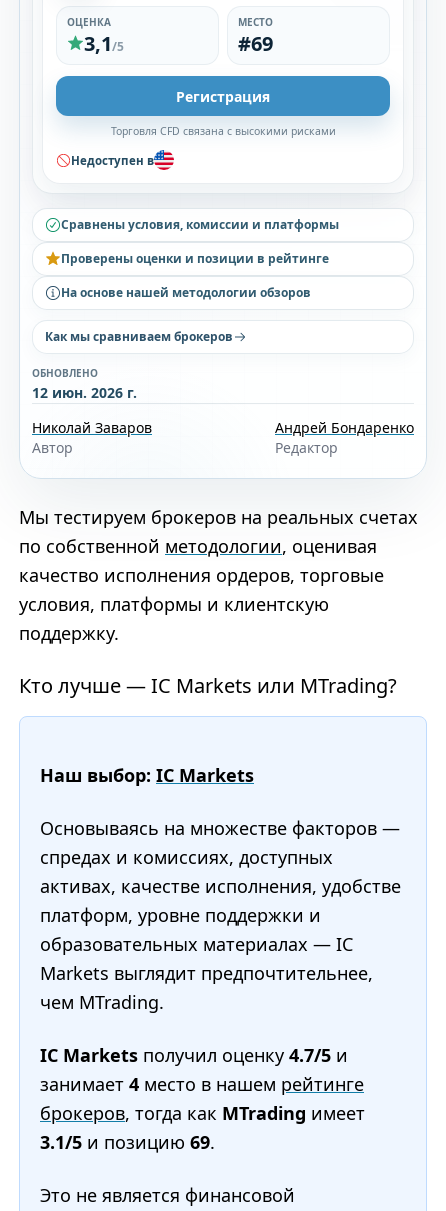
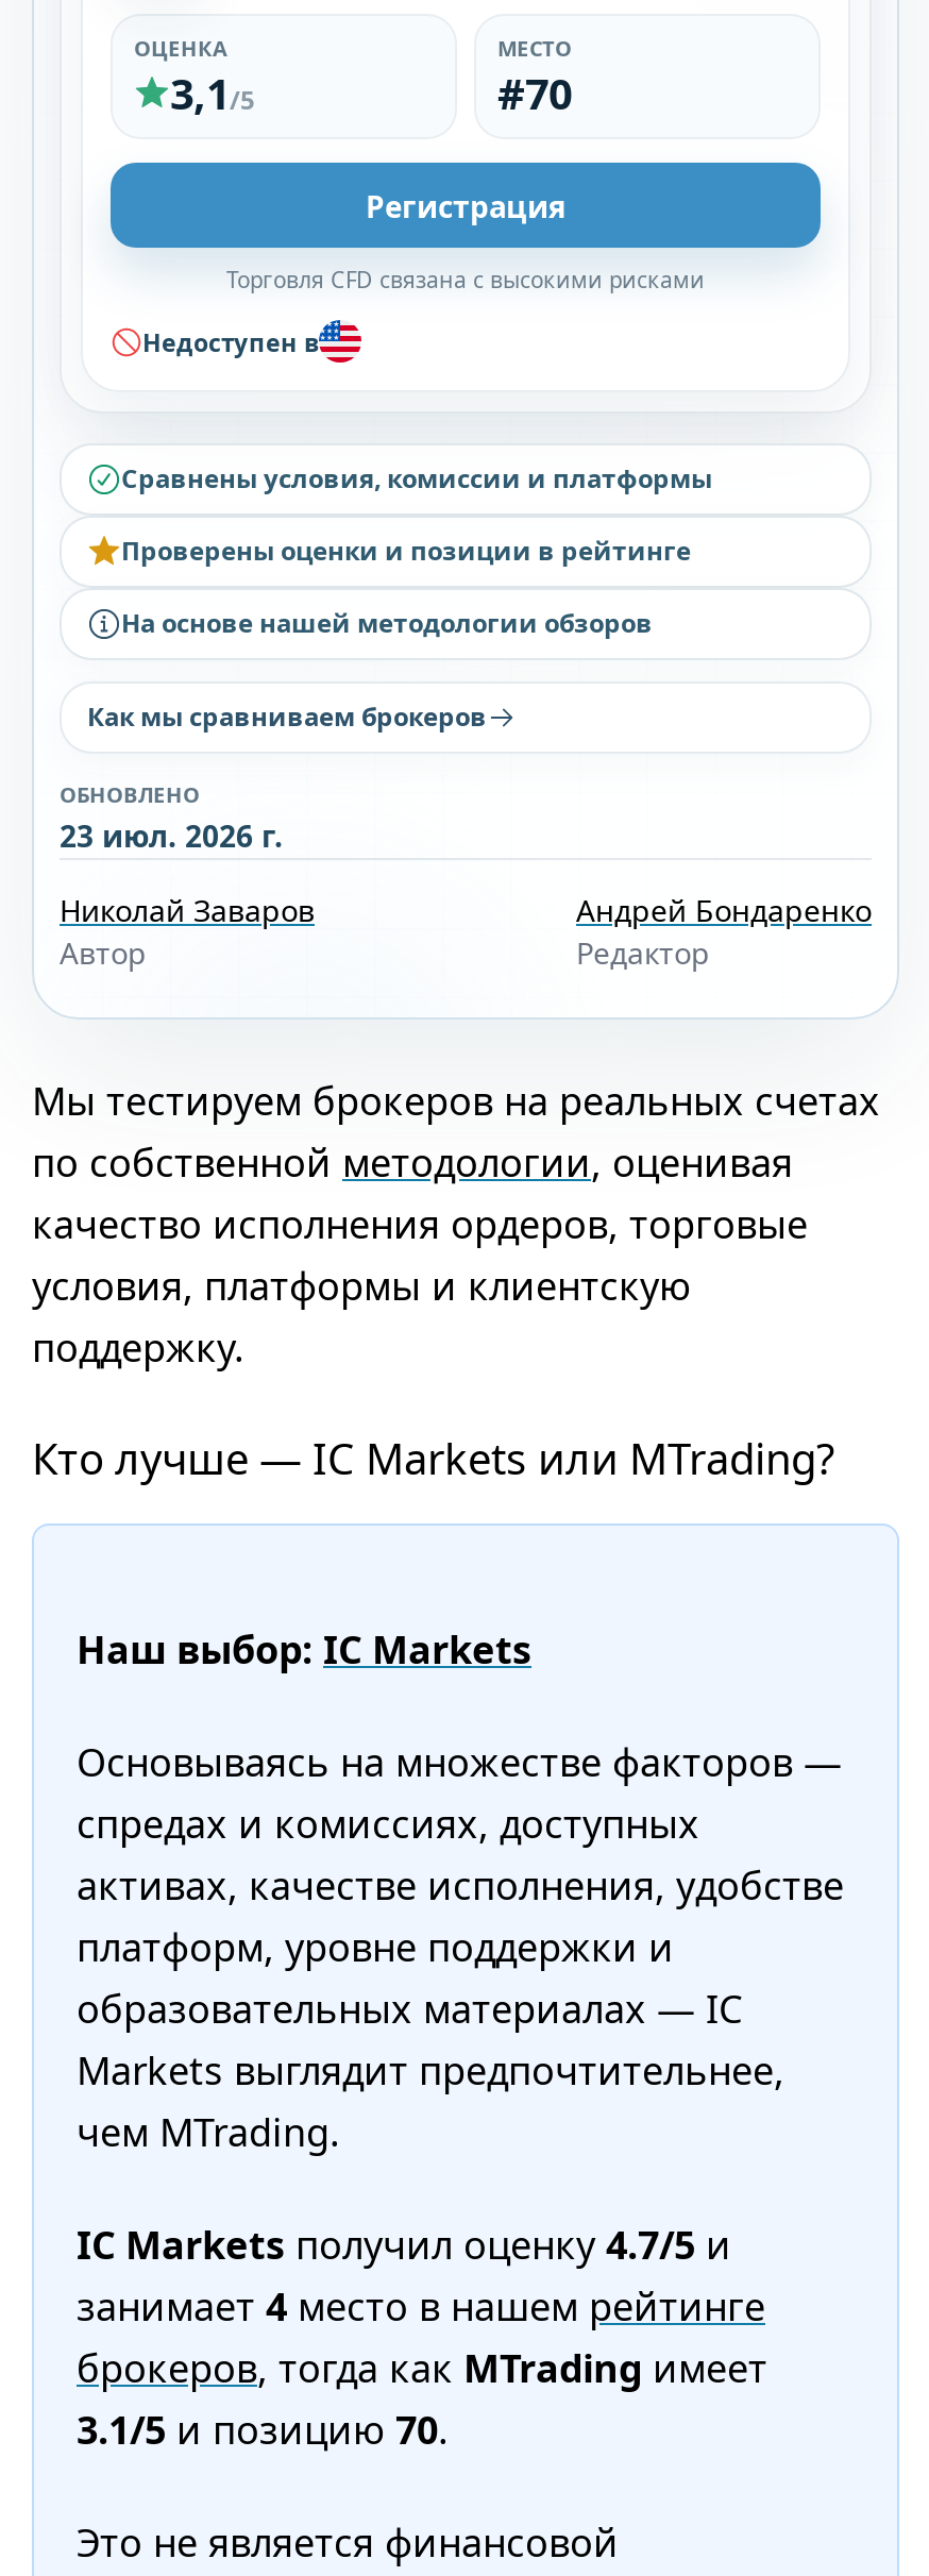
- #69
+ #70

- 12 июн. 2026 г.
+ 23 июл. 2026 г.

- 3.1/5 и позицию 69.
+ 3.1/5 и позицию 70.
